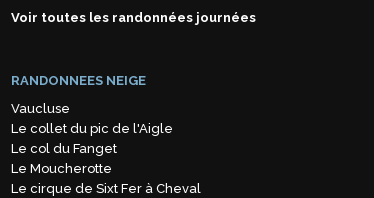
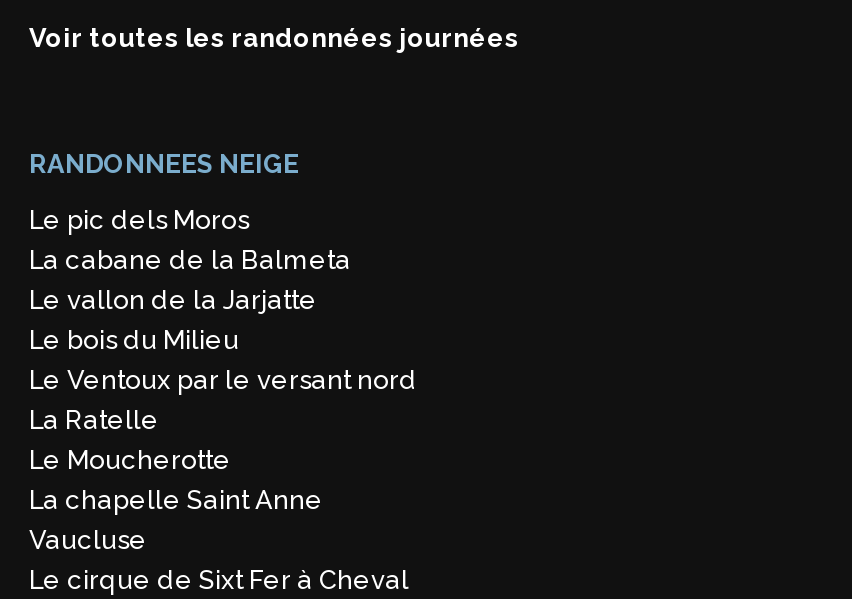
+ Le pic dels Moros
+ La cabane de la Balmeta
+ Le vallon de la Jarjatte
+ Le bois du Milieu
+ Le Ventoux par le versant nord
+ La Ratelle
+ La chapelle Saint Anne

moved down: Vaucluse

- Le collet du pic de l'Aigle
- Le col du Fanget

moved up: Le Moucherotte
